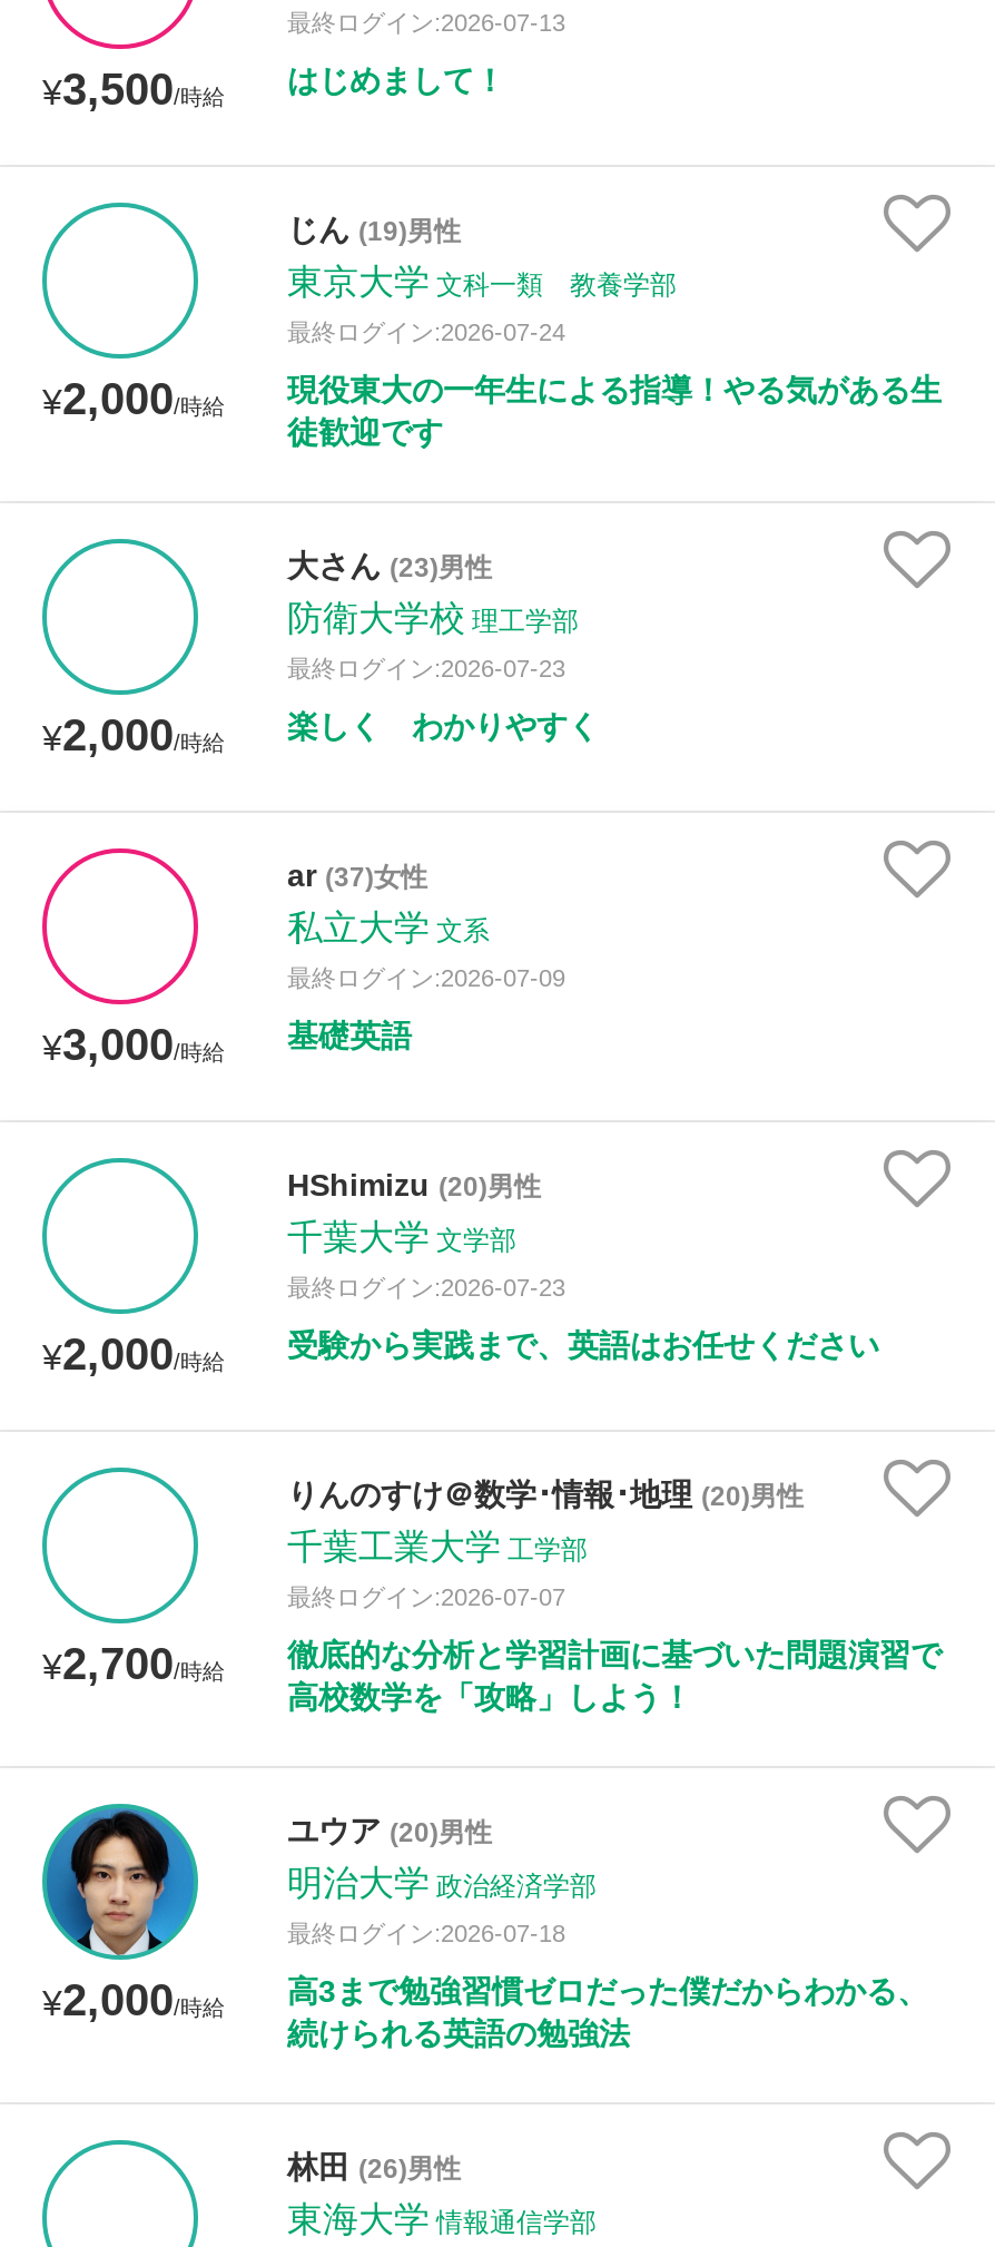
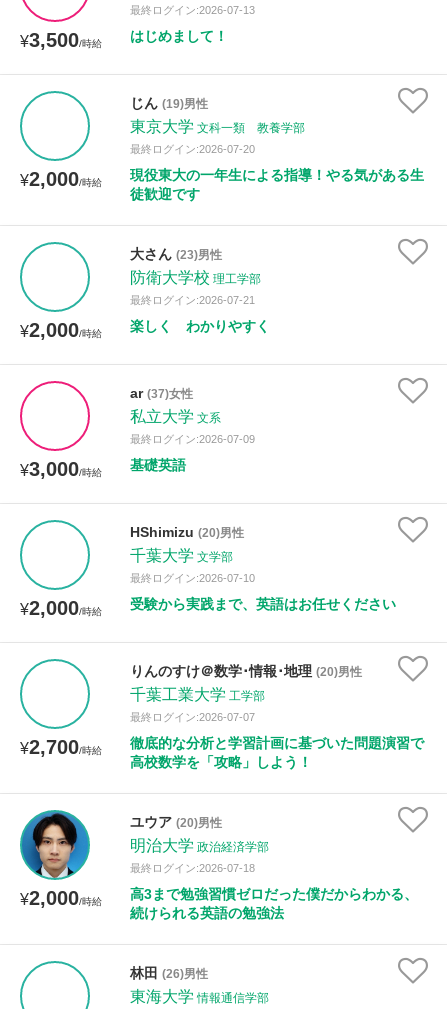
- 最終ログイン:2026-07-24
+ 最終ログイン:2026-07-20

- 最終ログイン:2026-07-23
+ 最終ログイン:2026-07-21

- 最終ログイン:2026-07-23
+ 最終ログイン:2026-07-10
